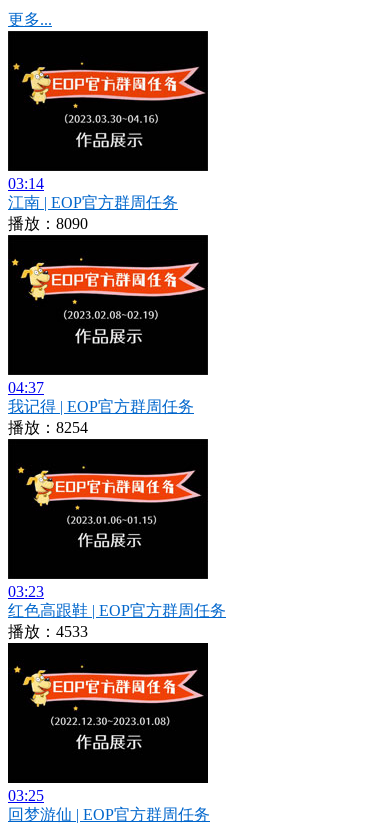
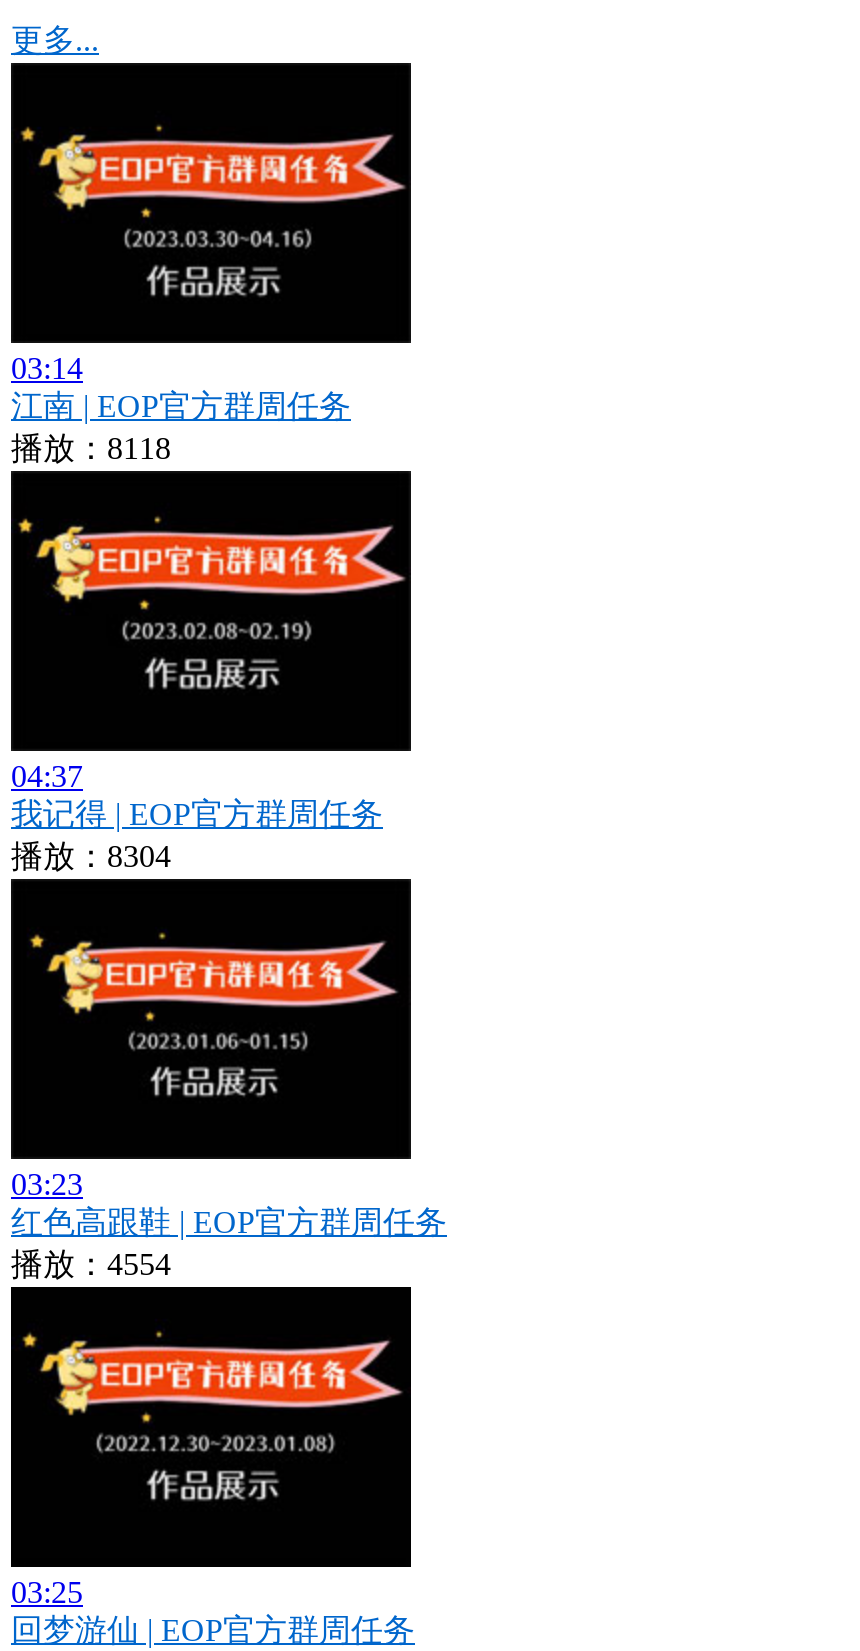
- 播放：8090
+ 播放：8118

- 播放：8254
+ 播放：8304

- 播放：4533
+ 播放：4554
